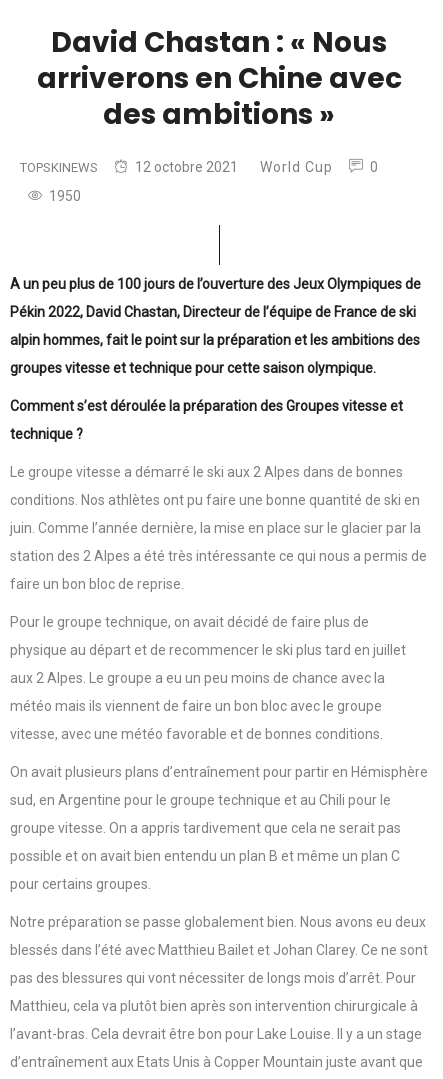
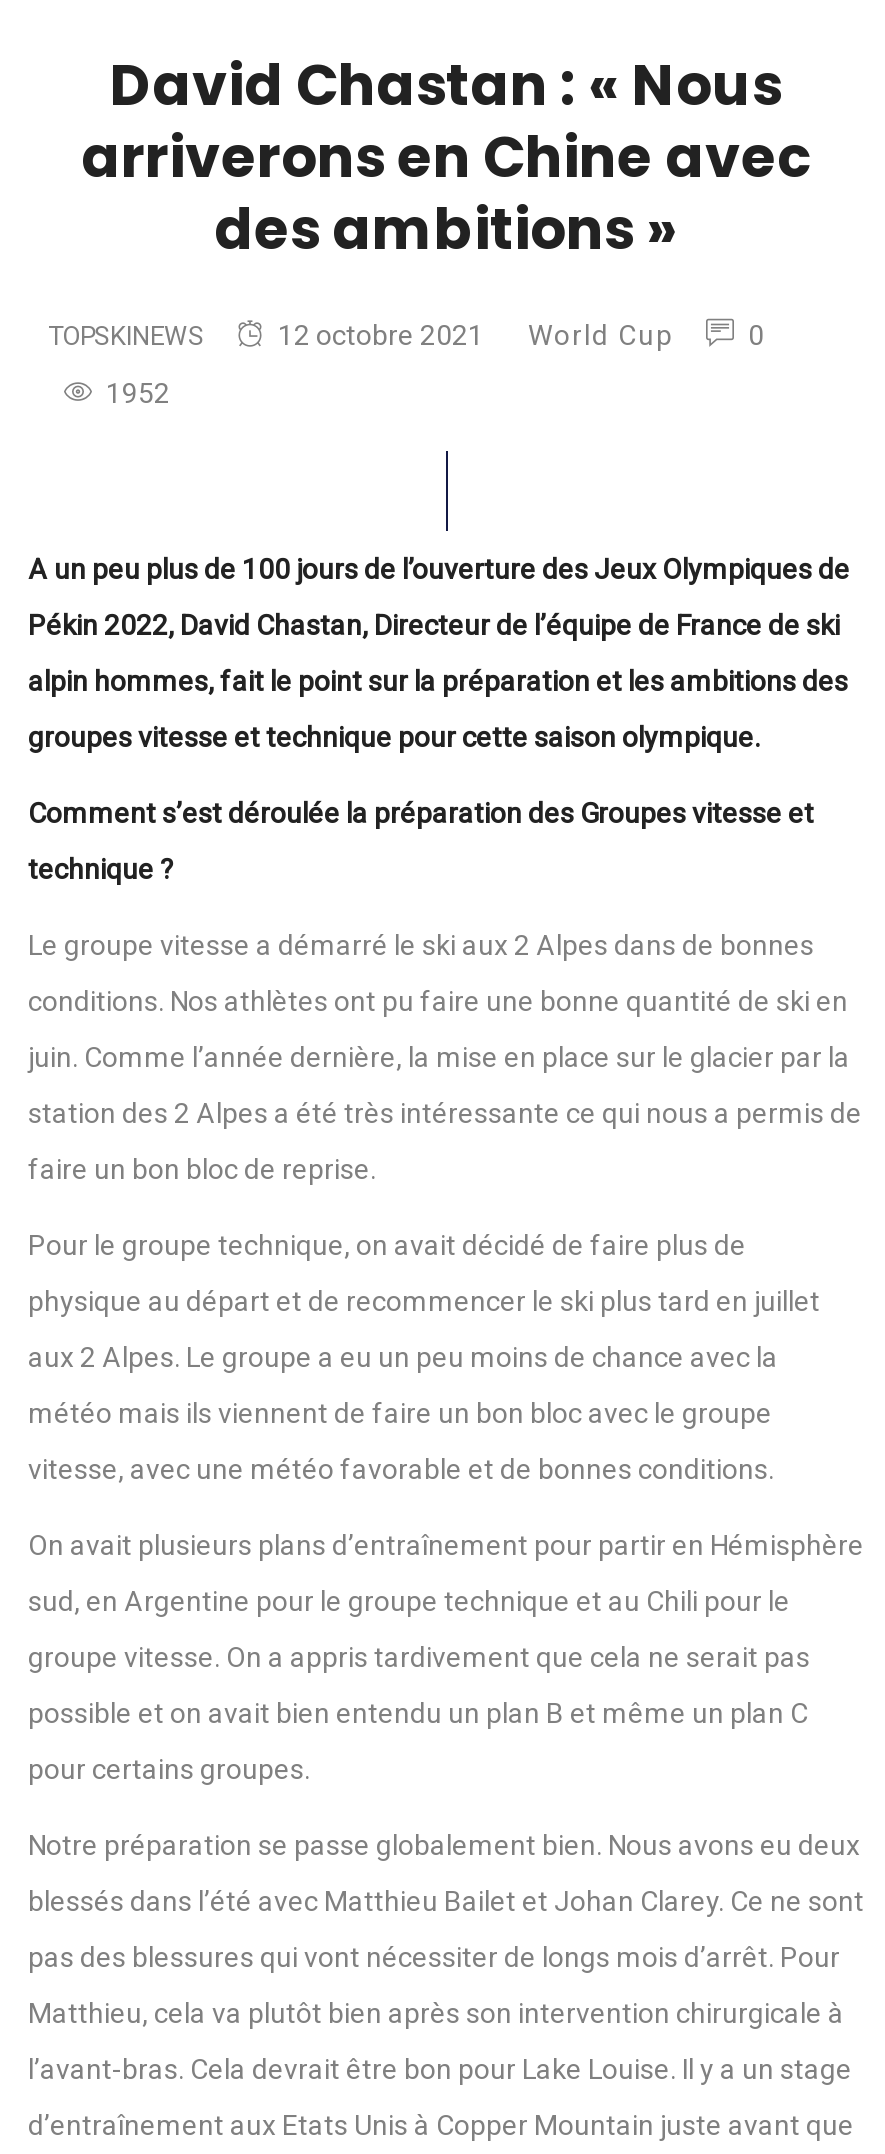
- 1950
+ 1952
